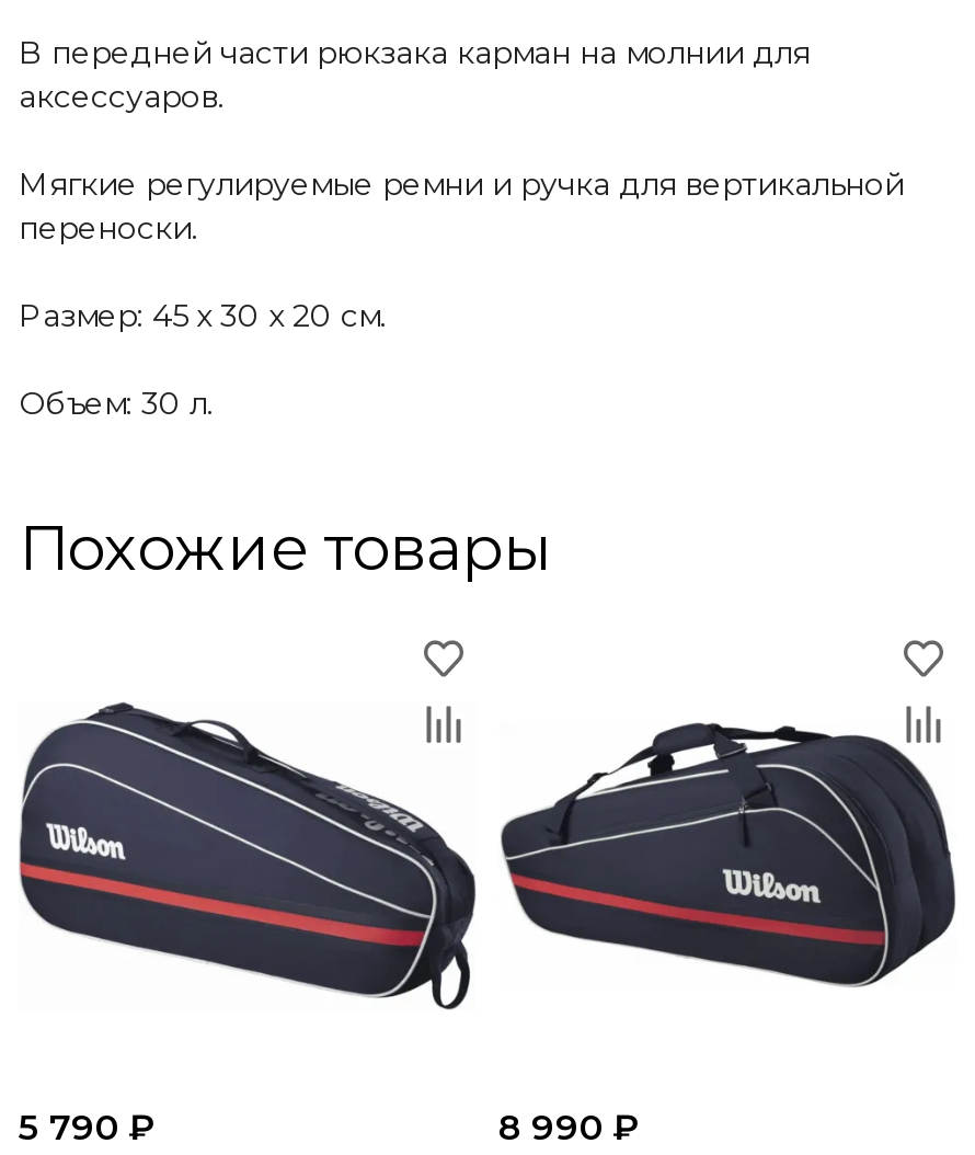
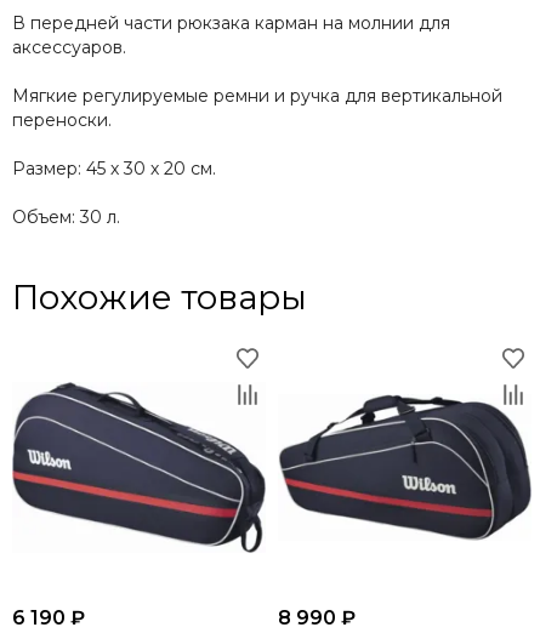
- 5 790 ₽
+ 6 190 ₽
